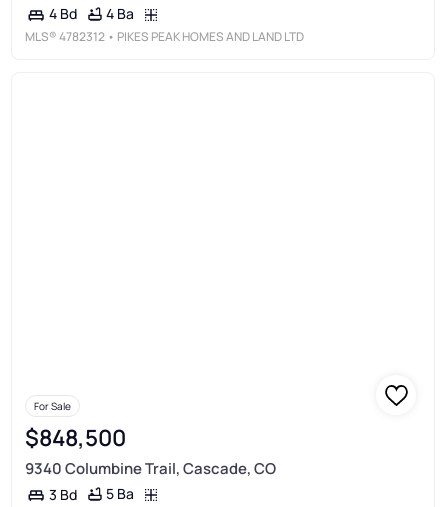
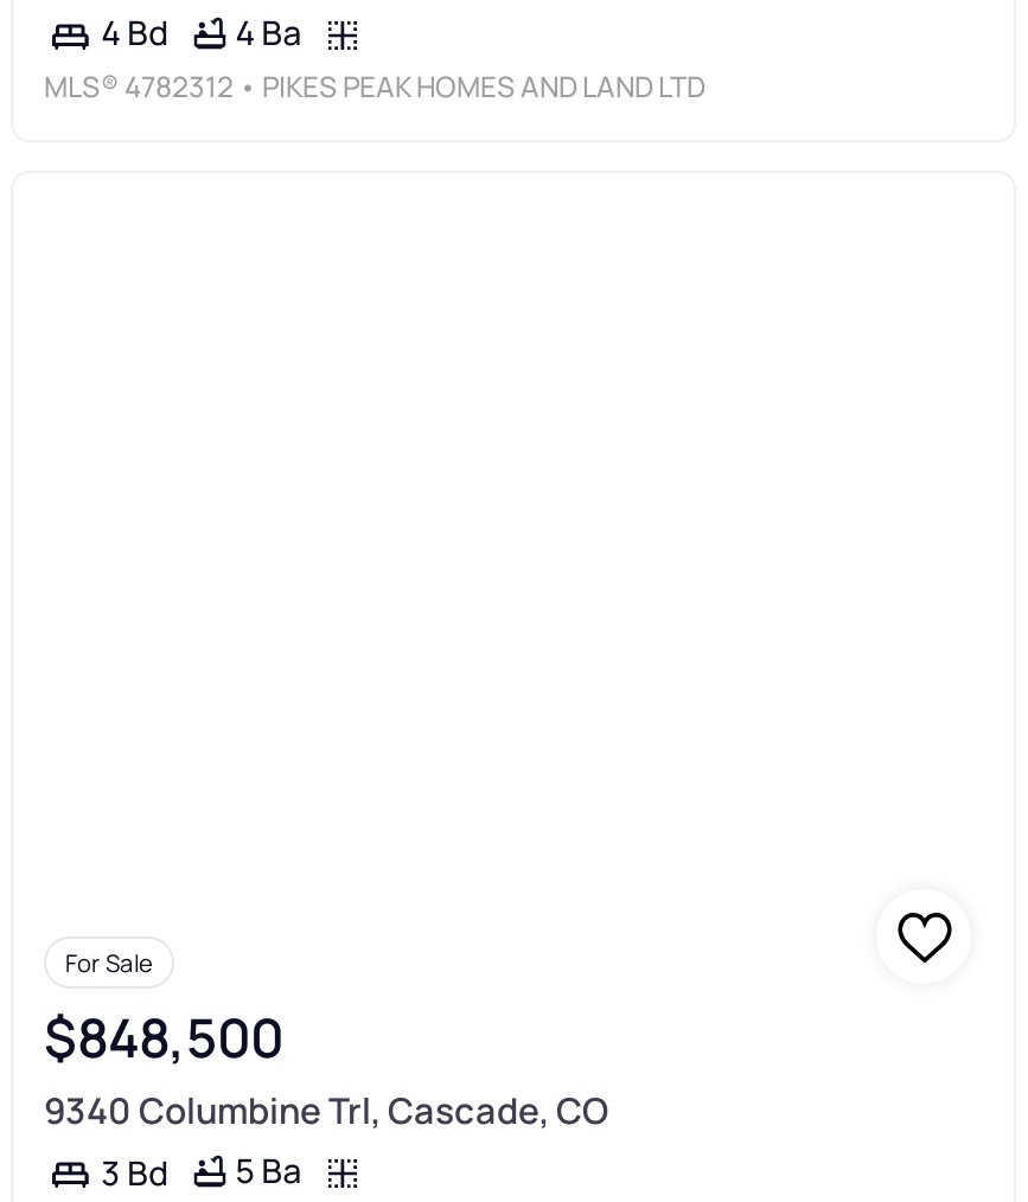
- 9340 Columbine Trail, Cascade, CO
+ 9340 Columbine Trl, Cascade, CO
